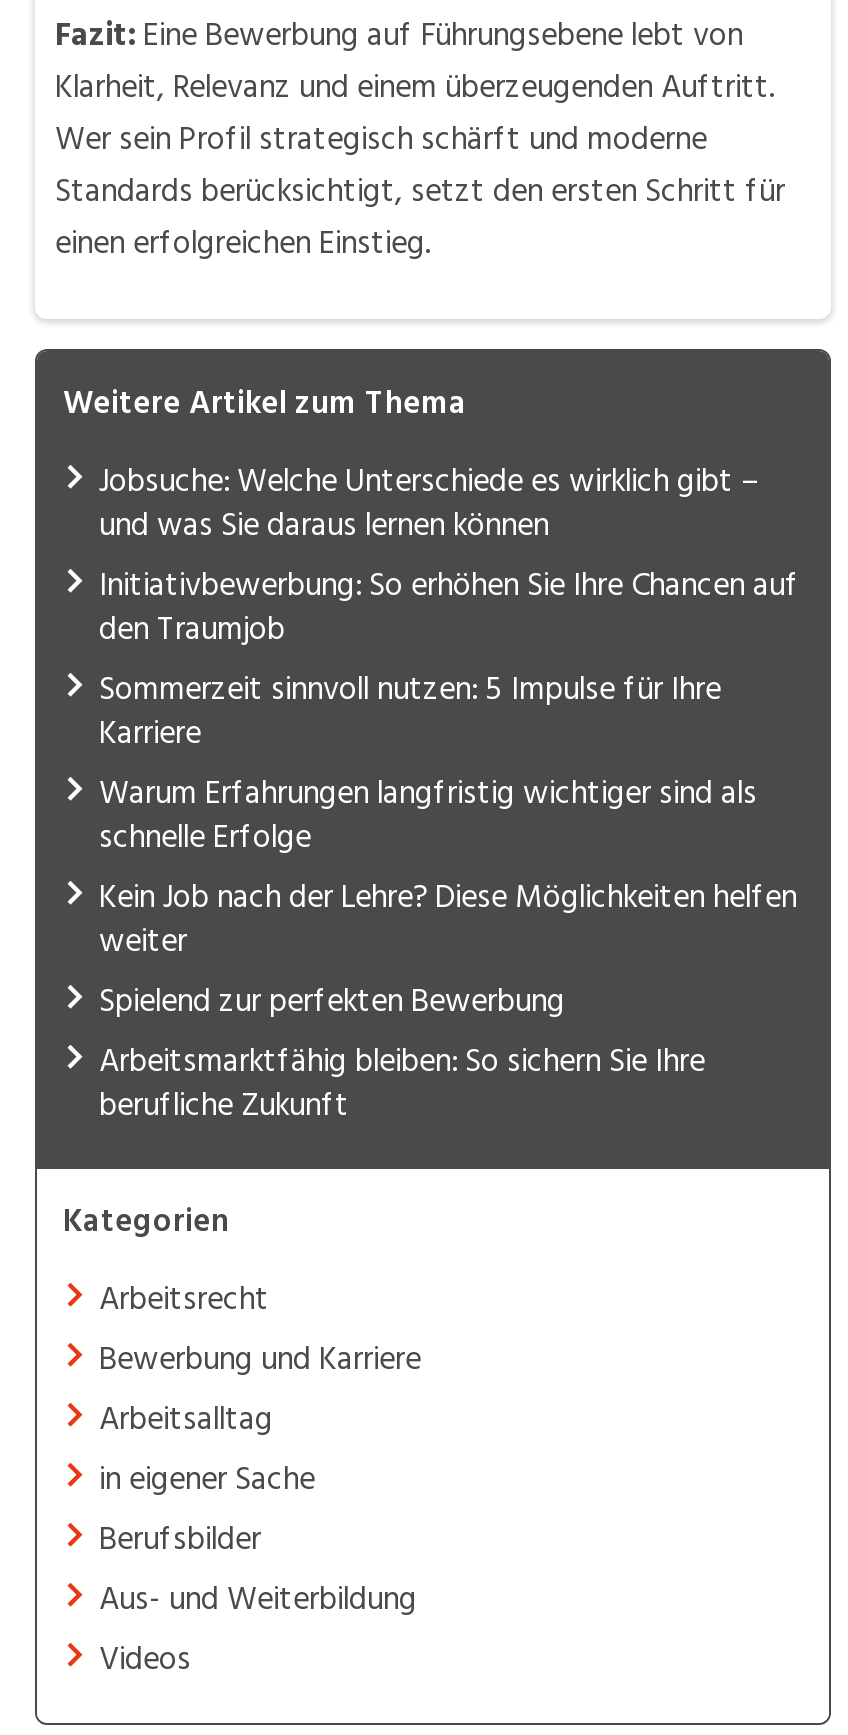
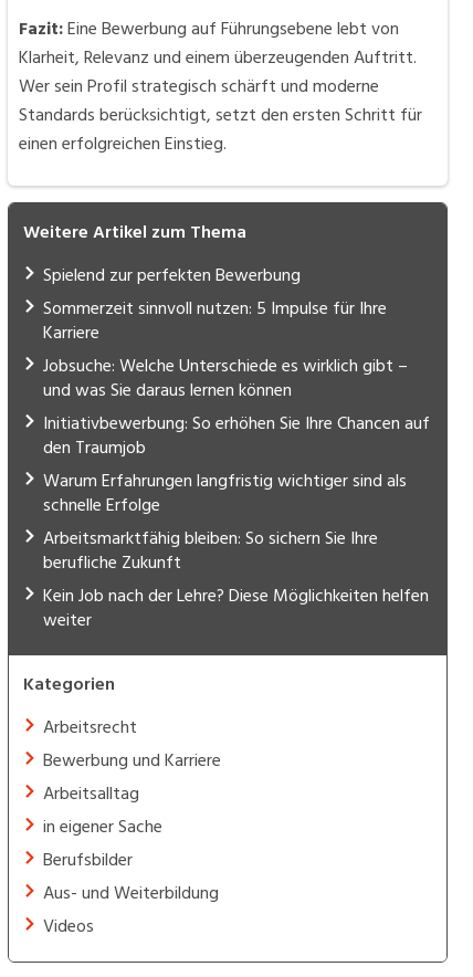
moved down: Jobsuche: Welche Unterschiede es wirklich gibt – | und was Sie daraus lernen können | Initiativbewerbung: So erhöhen Sie Ihre Chancen auf | den Traumjob

moved up: Sommerzeit sinnvoll nutzen: 5 Impulse für Ihre | Karriere

moved down: Warum Erfahrungen langfristig wichtiger sind als | schnelle Erfolge

moved down: Kein Job nach der Lehre? Diese Möglichkeiten helfen | weiter

moved up: Spielend zur perfekten Bewerbung

moved up: Arbeitsmarktfähig bleiben: So sichern Sie Ihre | berufliche Zukunft
